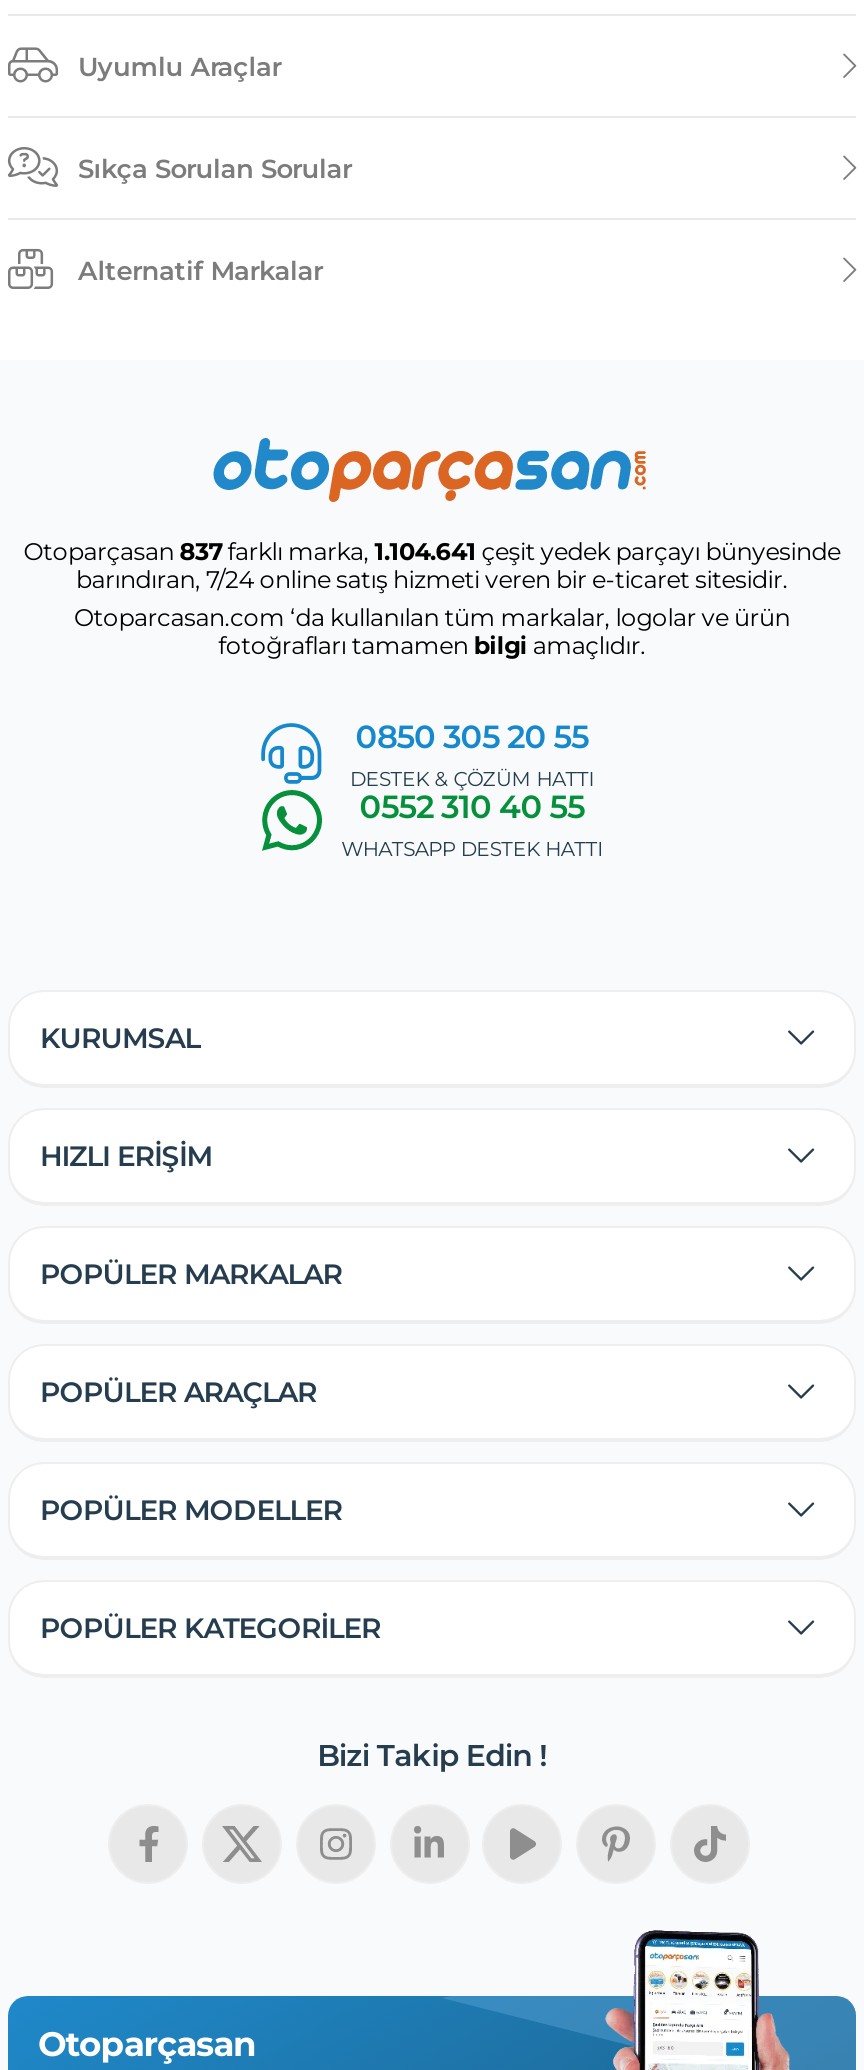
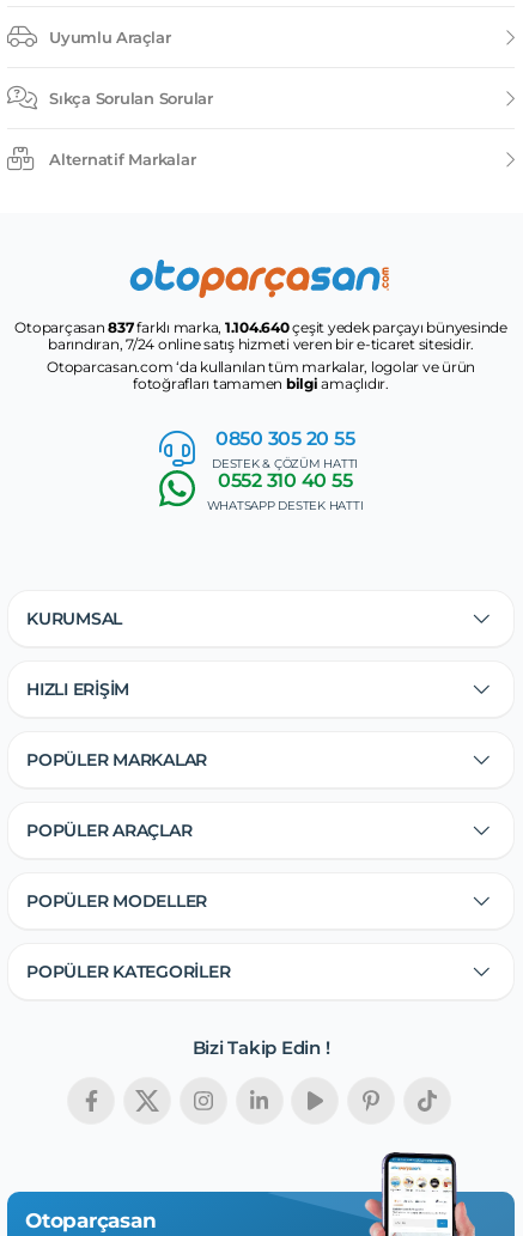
- Otoparçasan 837farklı marka, 1.104.641 çeşit yedek parçayı bünyesinde
+ Otoparçasan 837farklı marka, 1.104.640 çeşit yedek parçayı bünyesinde
